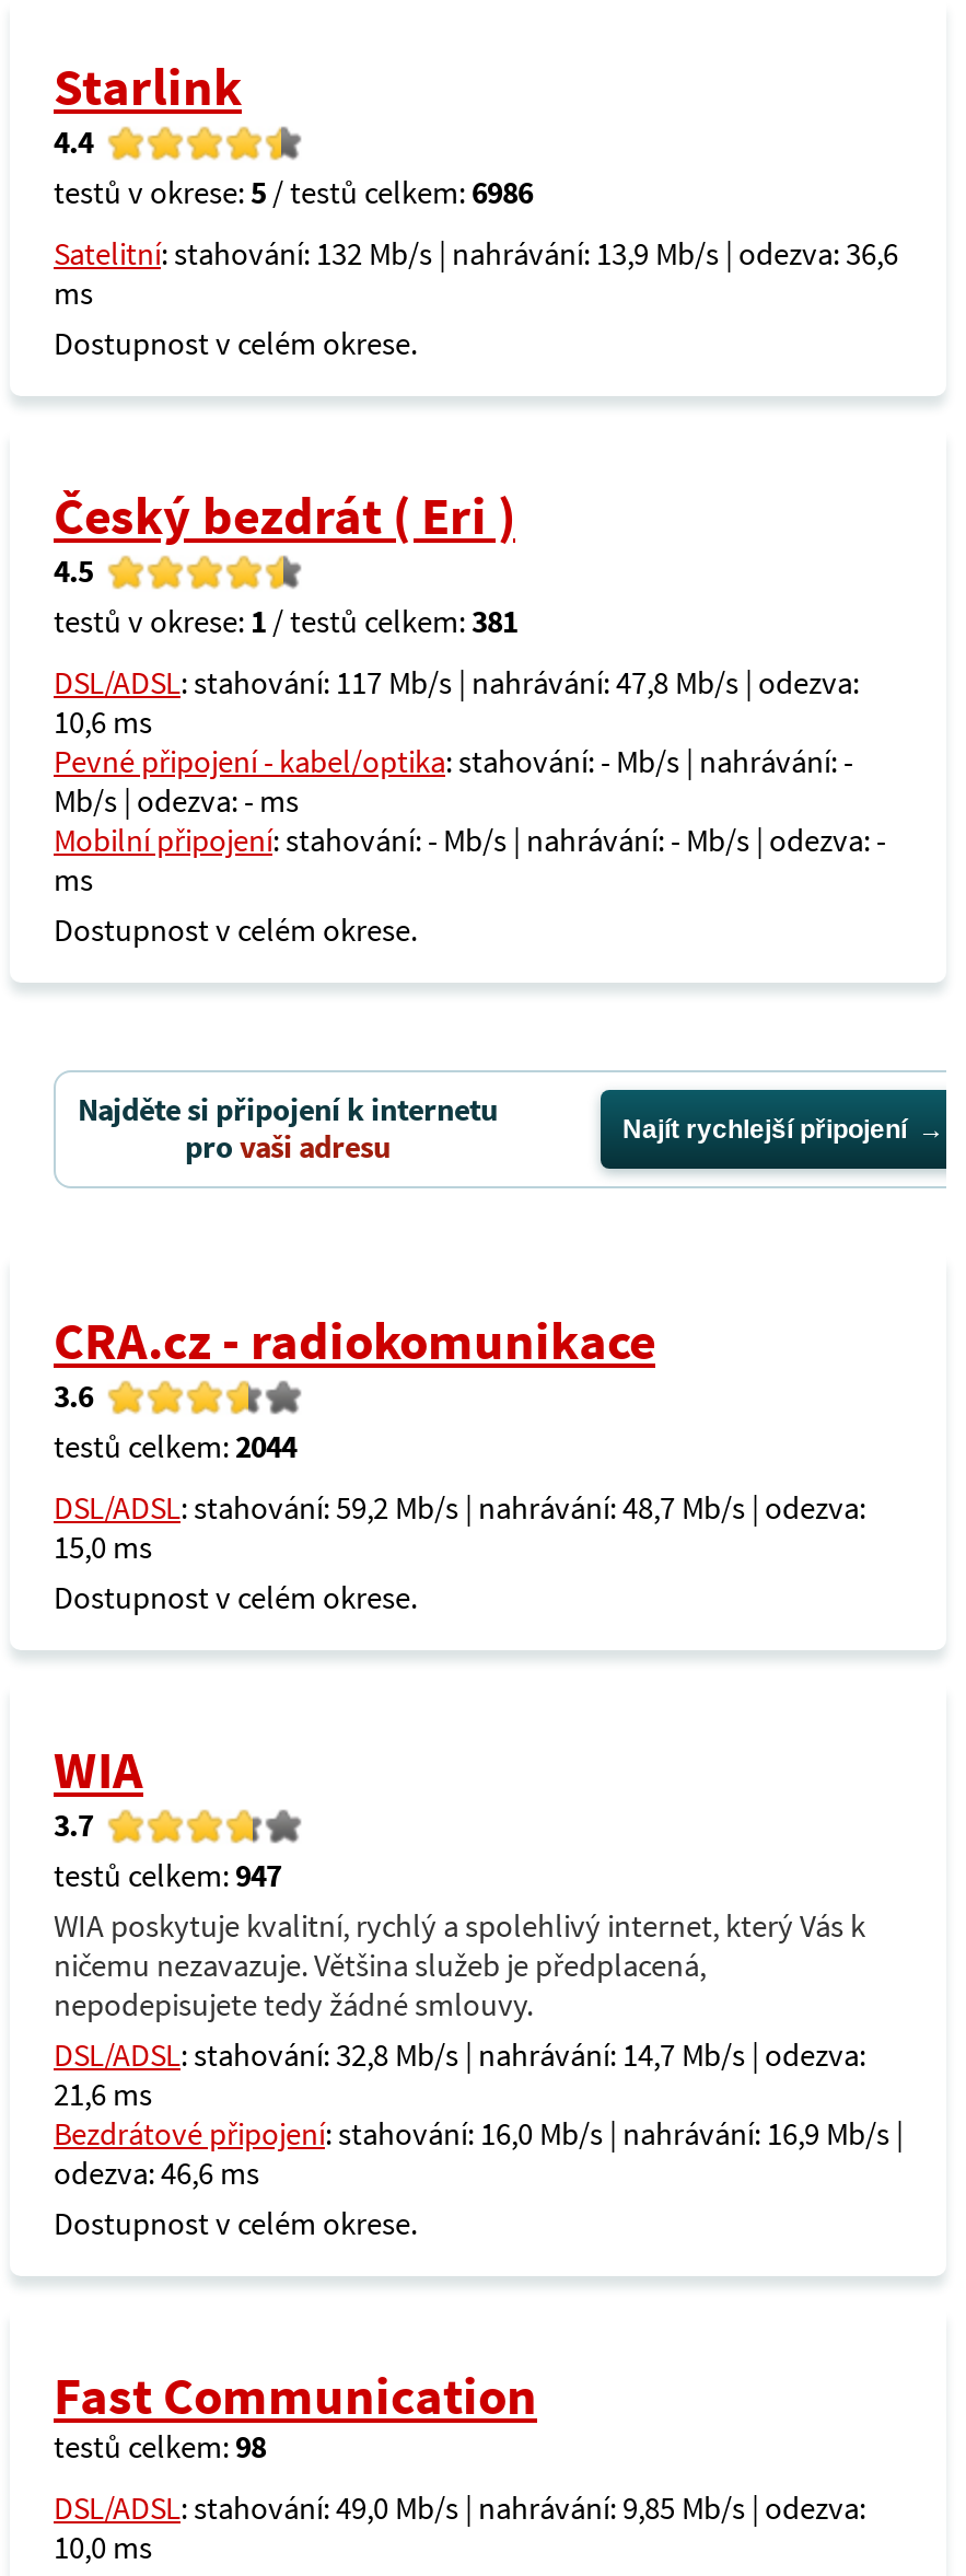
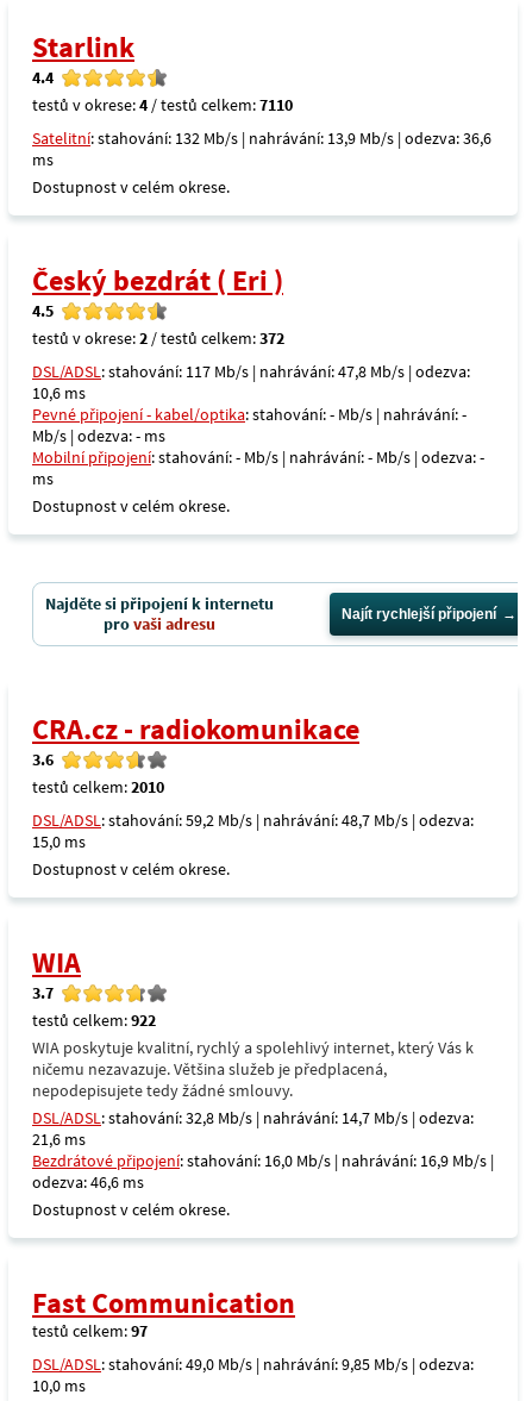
- testů v okrese: 5 / testů celkem: 6986
+ testů v okrese: 4 / testů celkem: 7110

- testů v okrese: 1 / testů celkem: 381
+ testů v okrese: 2 / testů celkem: 372

- testů celkem: 2044
+ testů celkem: 2010

- testů celkem: 947
+ testů celkem: 922

- testů celkem: 98
+ testů celkem: 97
